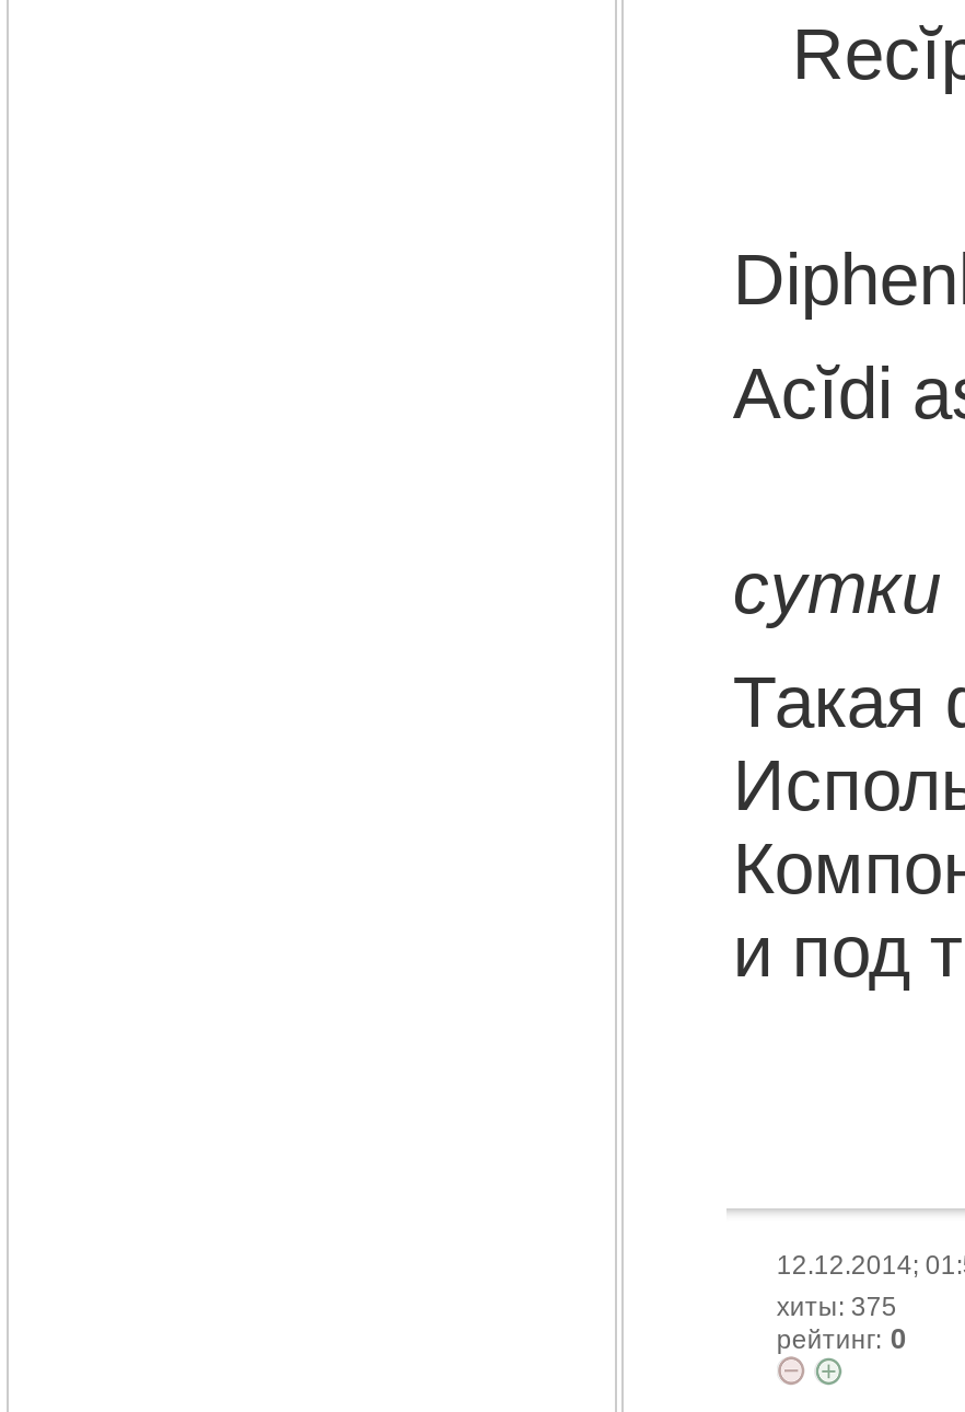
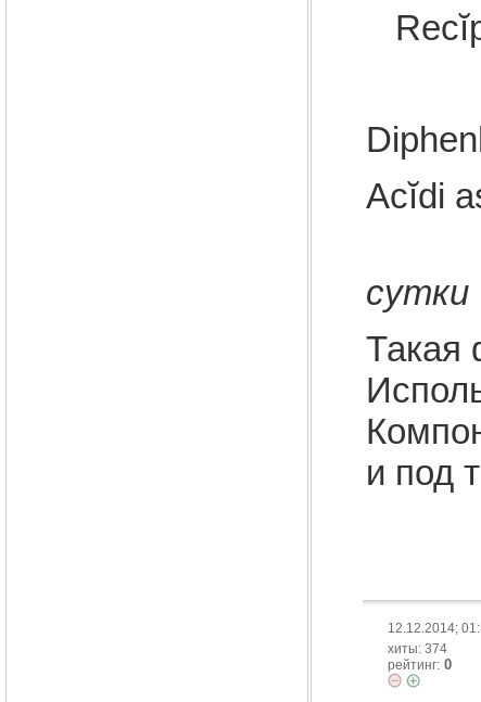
- хиты: 375
+ хиты: 374
